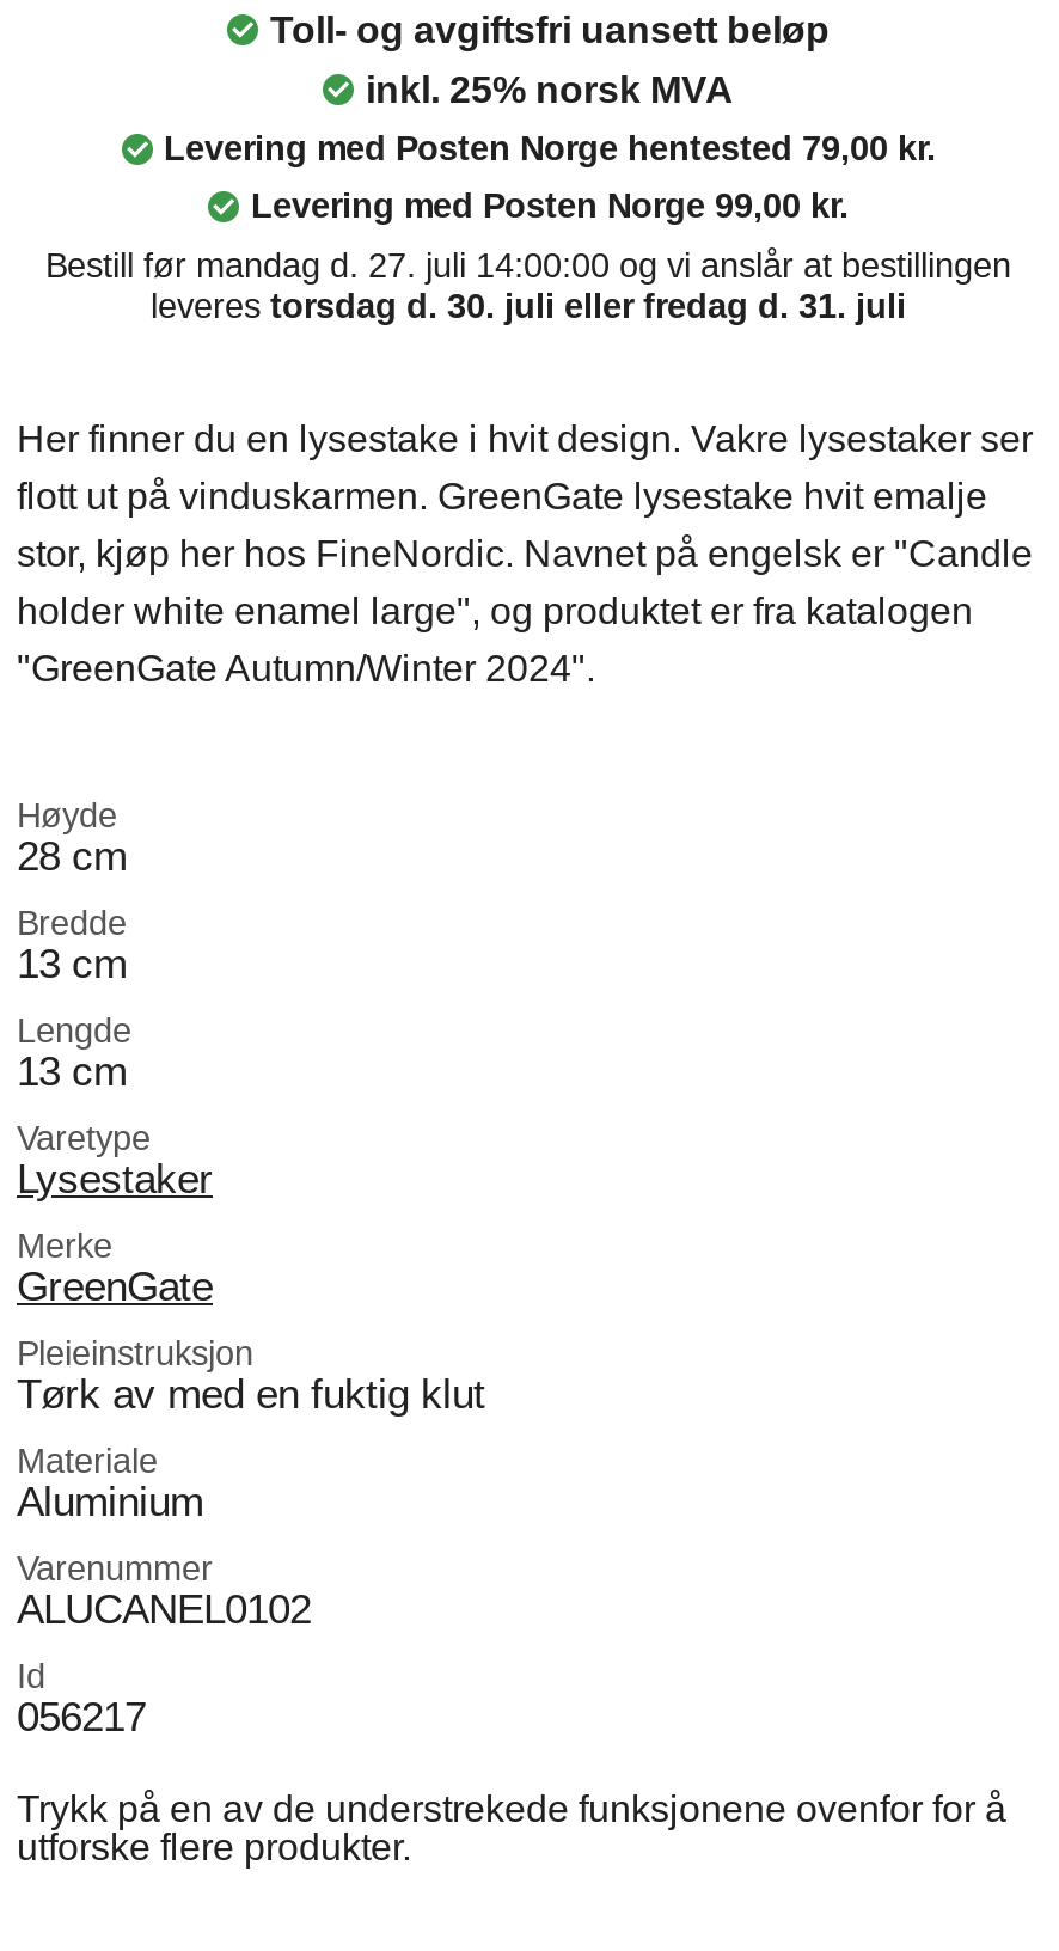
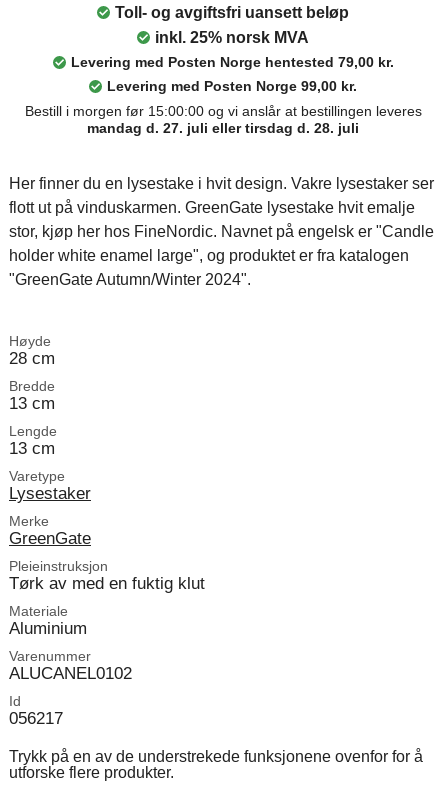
- Bestill før mandag d. 27. juli 14:00:00 og vi anslår at bestillingen
- leveres torsdag d. 30. juli eller fredag d. 31. juli
+ Bestill i morgen før 15:00:00 og vi anslår at bestillingen leveres
+ mandag d. 27. juli eller tirsdag d. 28. juli
